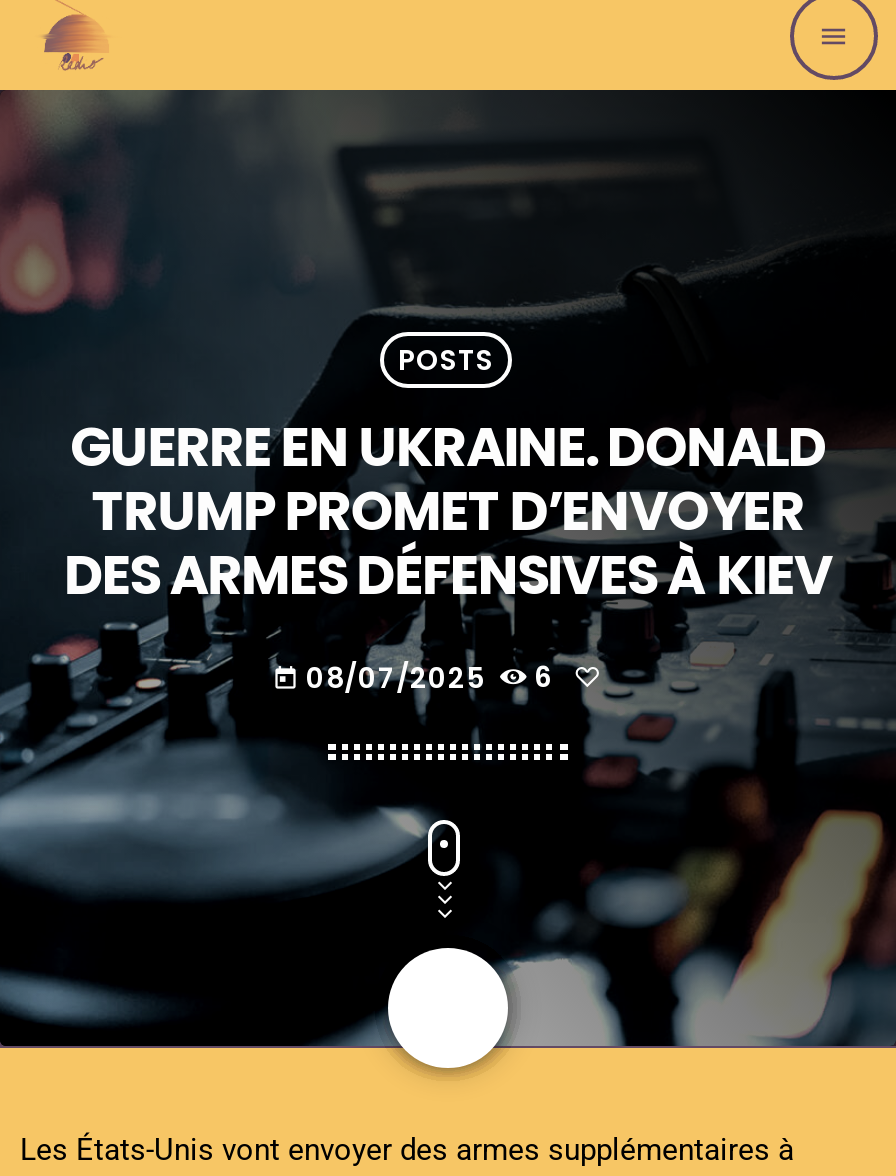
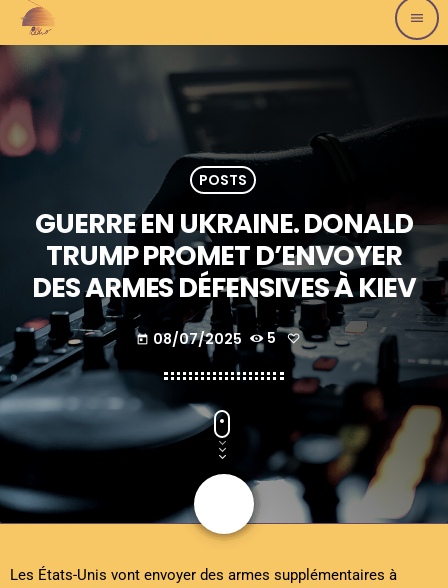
- 6
+ 5
